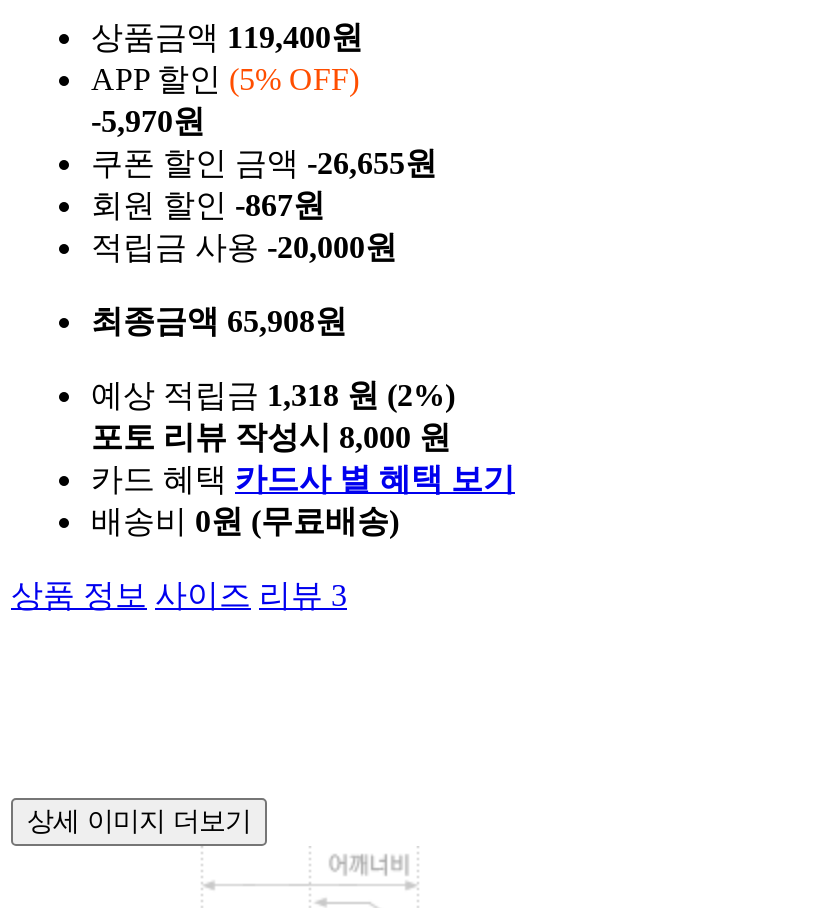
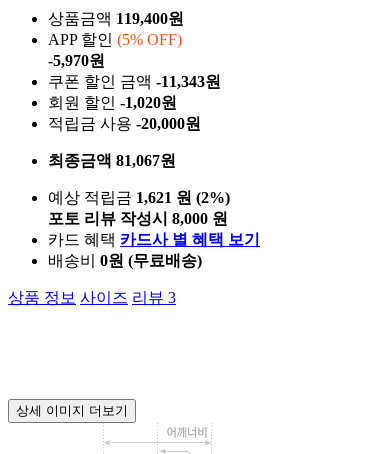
- 쿠폰 할인 금액 -26,655원
+ 쿠폰 할인 금액 -11,343원

- 회원 할인 -867원
+ 회원 할인 -1,020원

- 최종금액 65,908원
+ 최종금액 81,067원

- 예상 적립금 1,318 원 (2%)
+ 예상 적립금 1,621 원 (2%)
